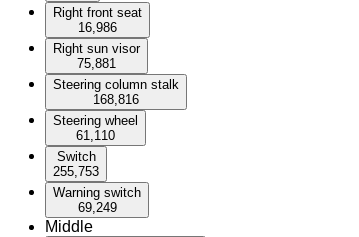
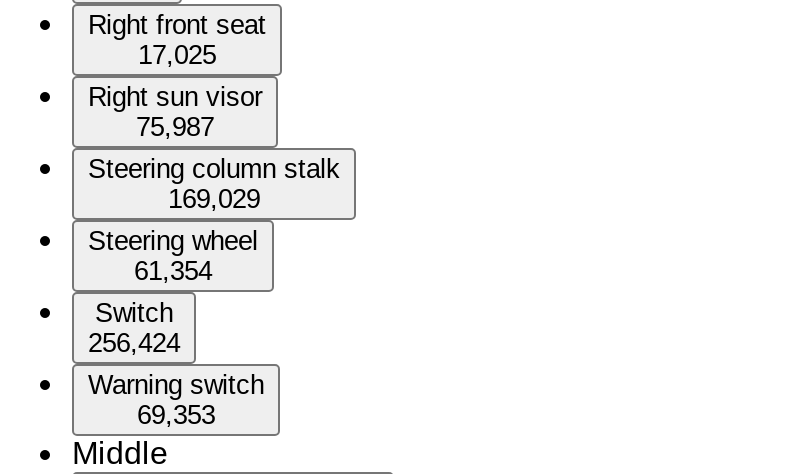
- 16,986
+ 17,025

- 75,881
+ 75,987

- 168,816
+ 169,029

- 61,110
+ 61,354

- 255,753
+ 256,424

- 69,249
+ 69,353
